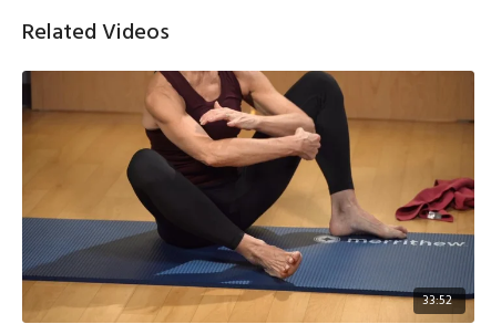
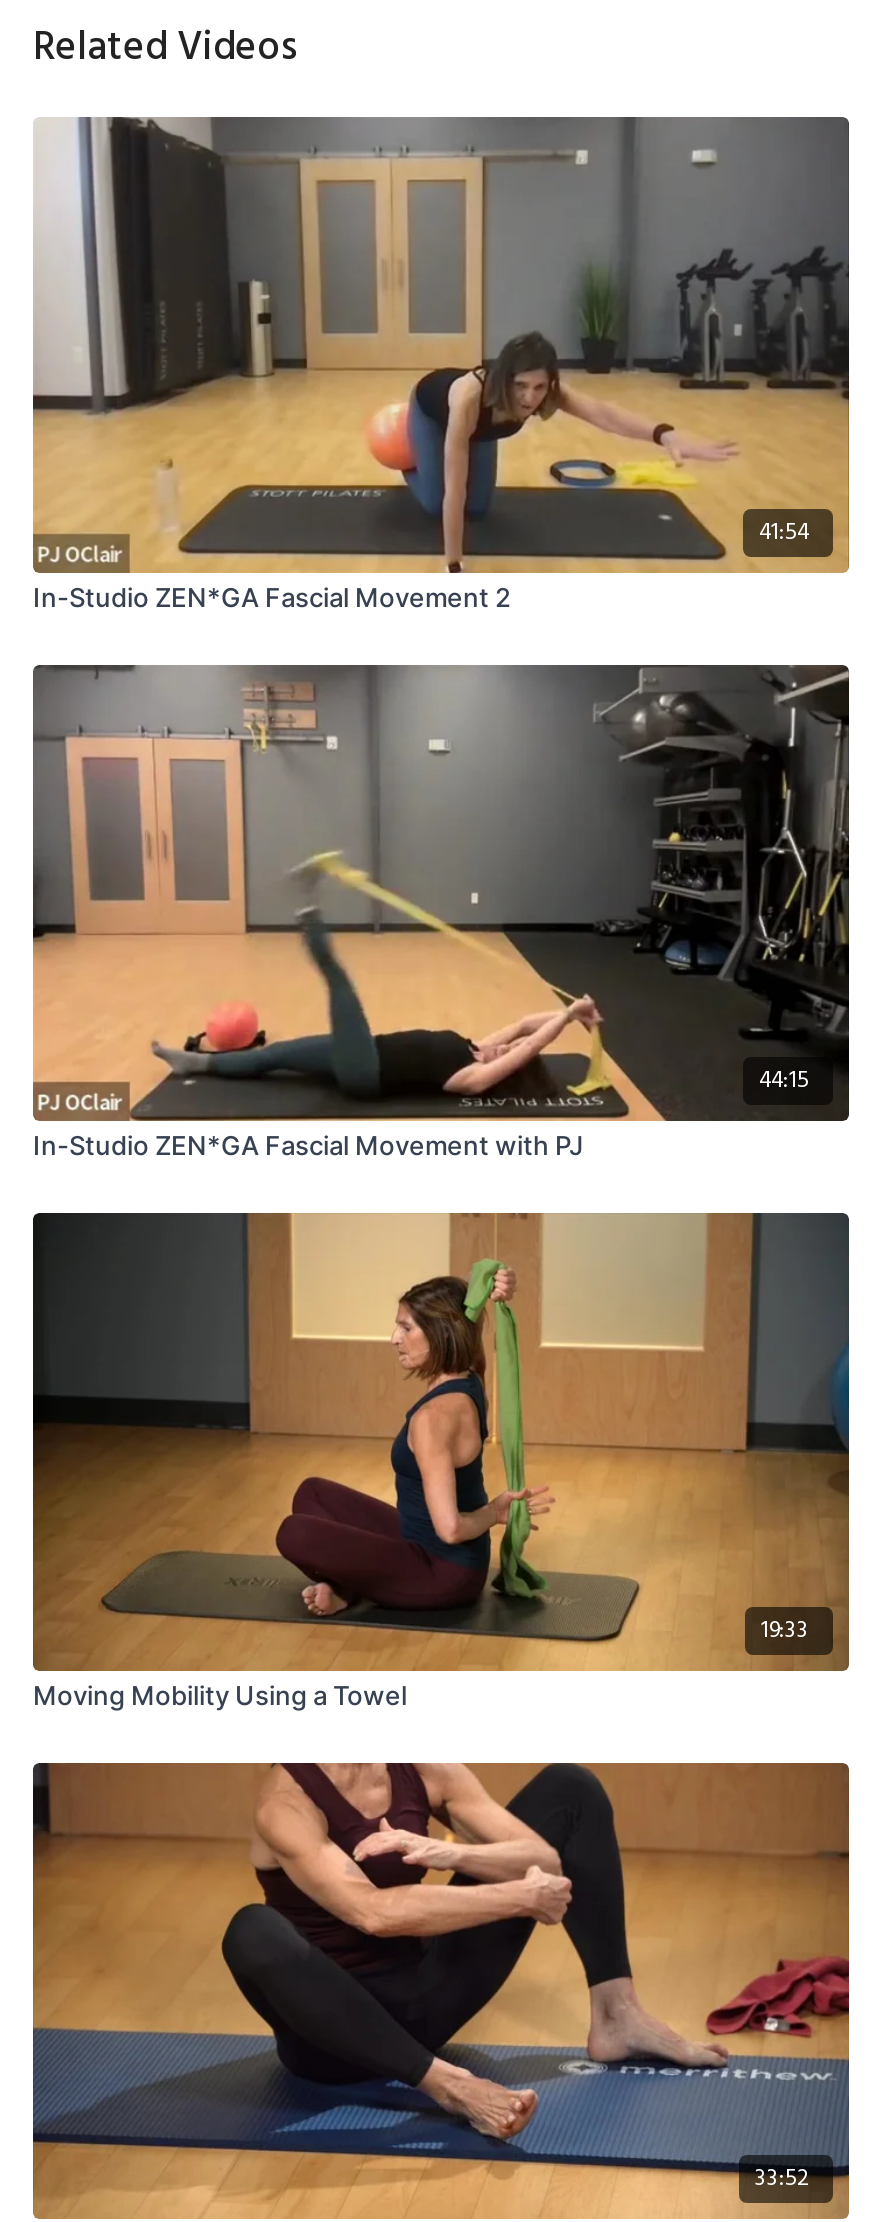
+ [image]
+ 41:54
+ In-Studio ZEN*GA Fascial Movement 2

+ [image]
+ 44:15
+ In-Studio ZEN*GA Fascial Movement with PJ

+ [image]
+ 19:33
+ Moving Mobility Using a Towel
